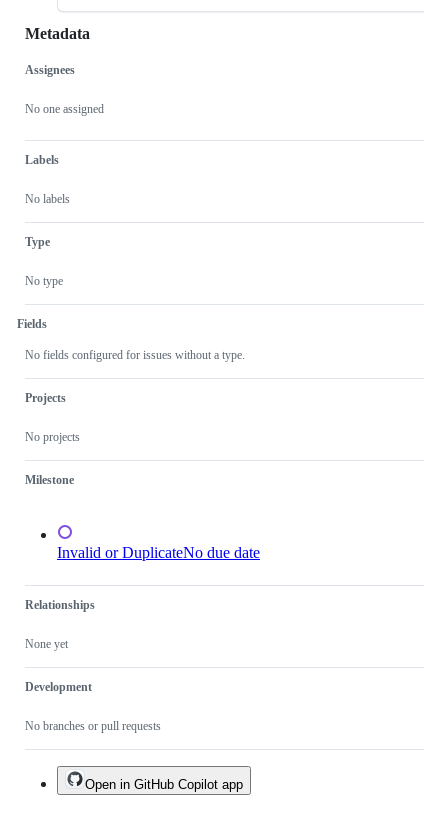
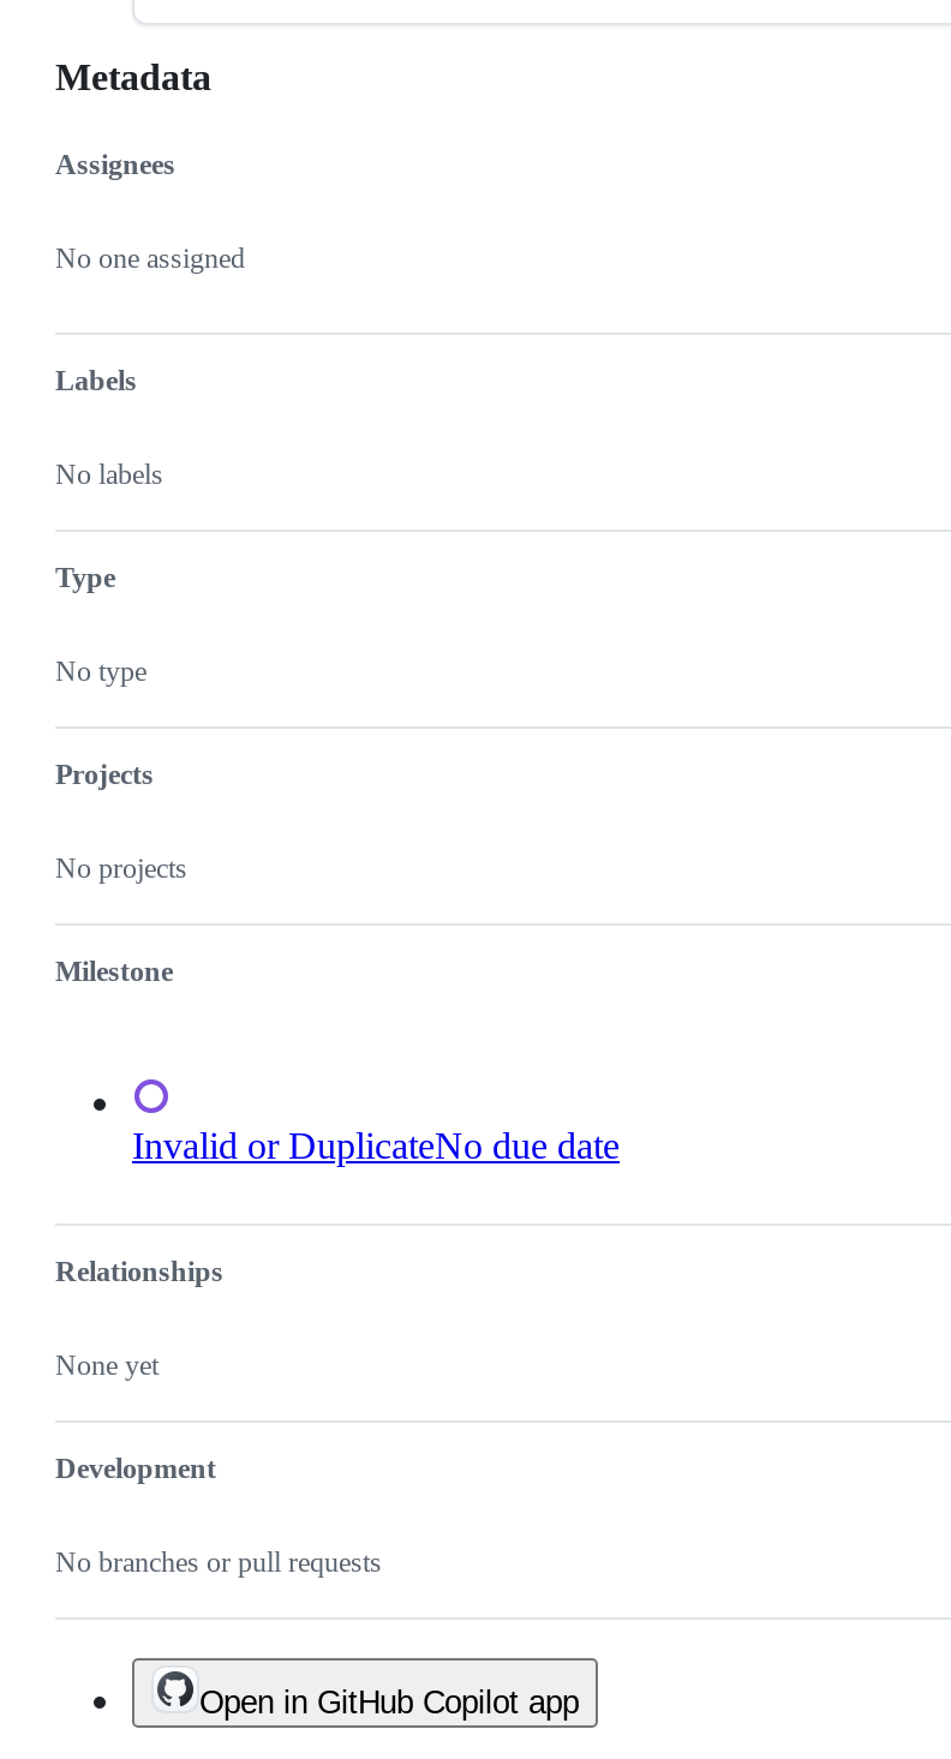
- Fields
- No fields configured for issues without a type.
